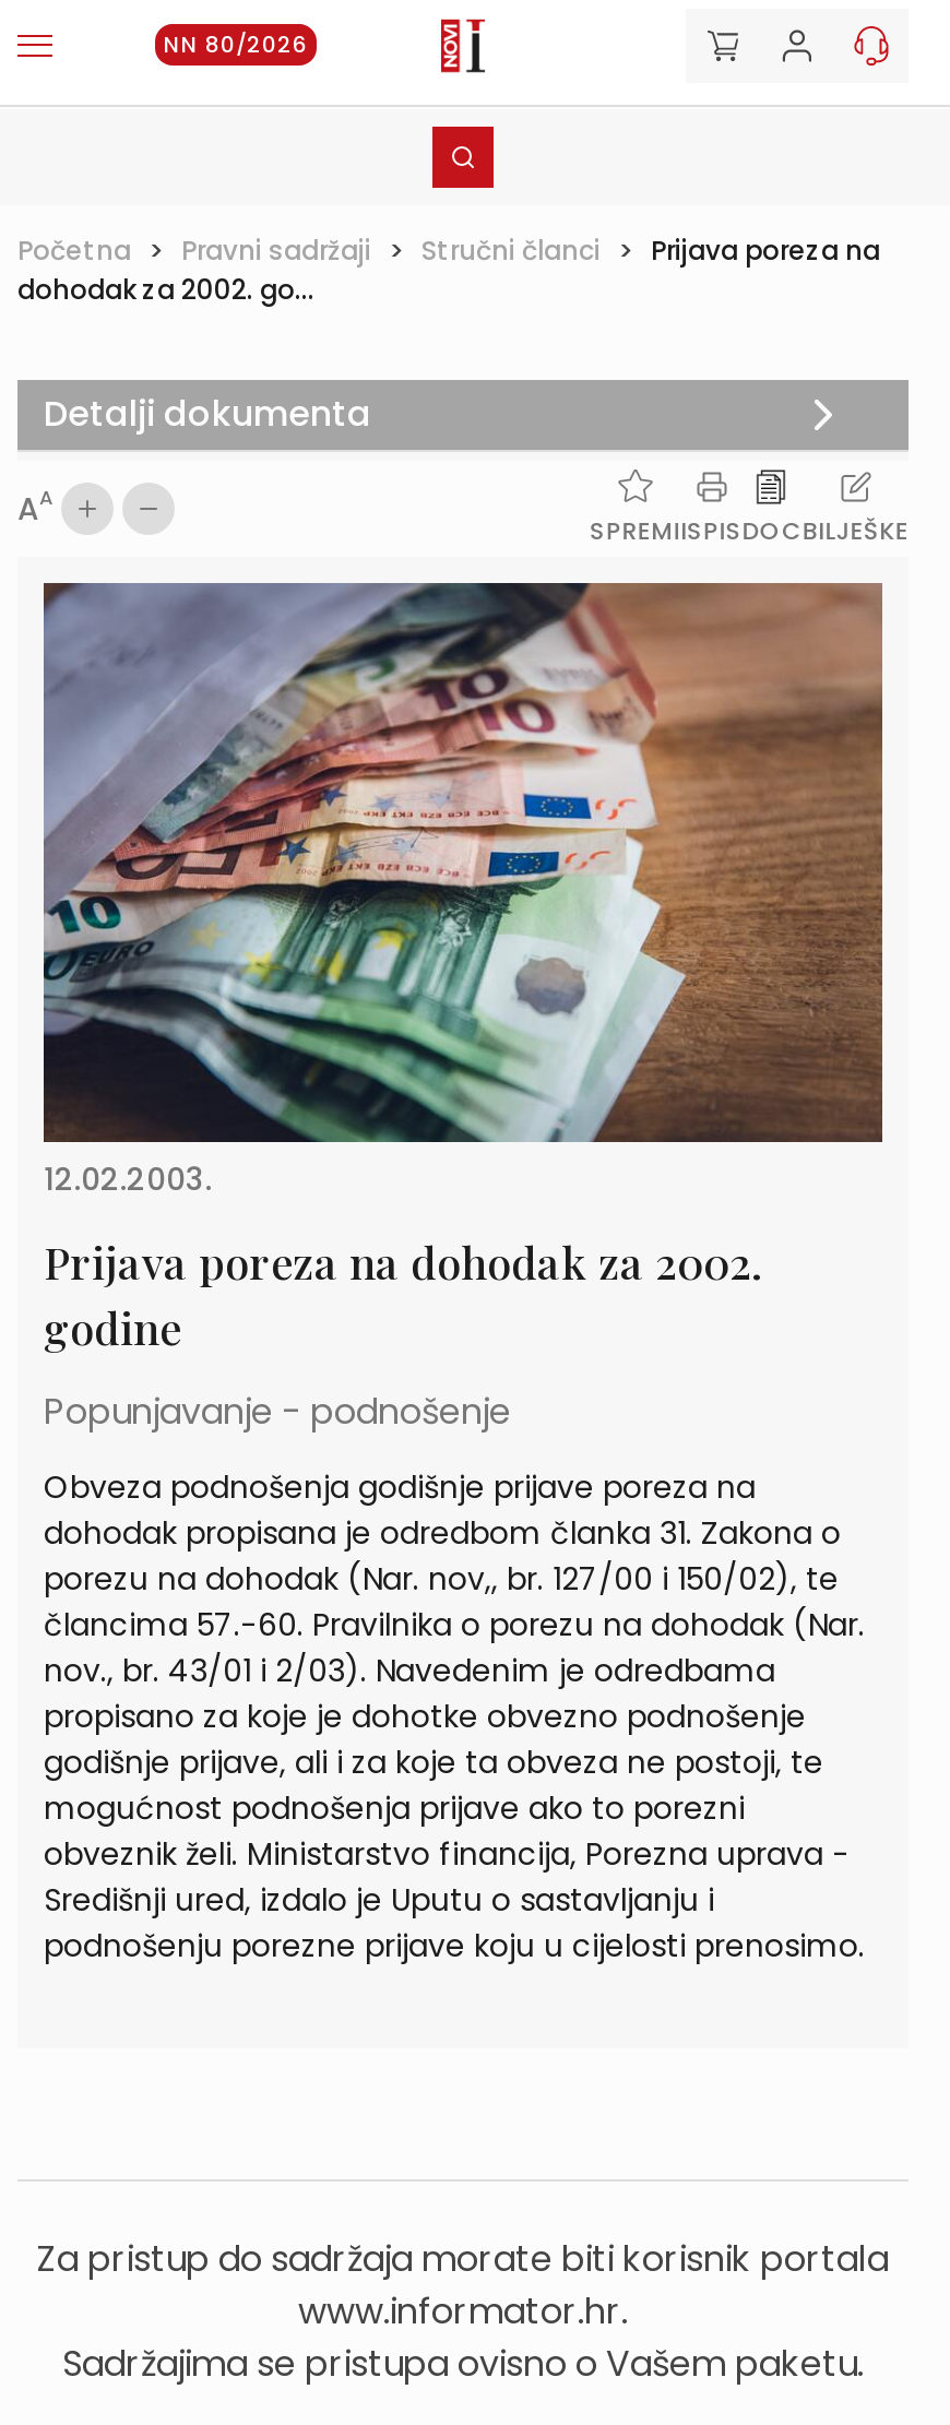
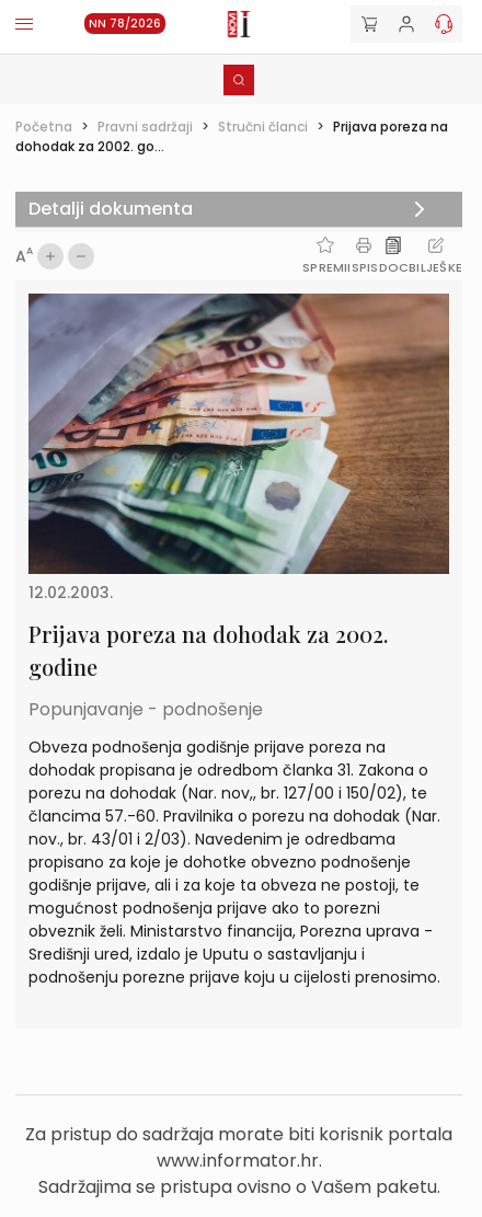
- NN 80/2026
+ NN 78/2026
